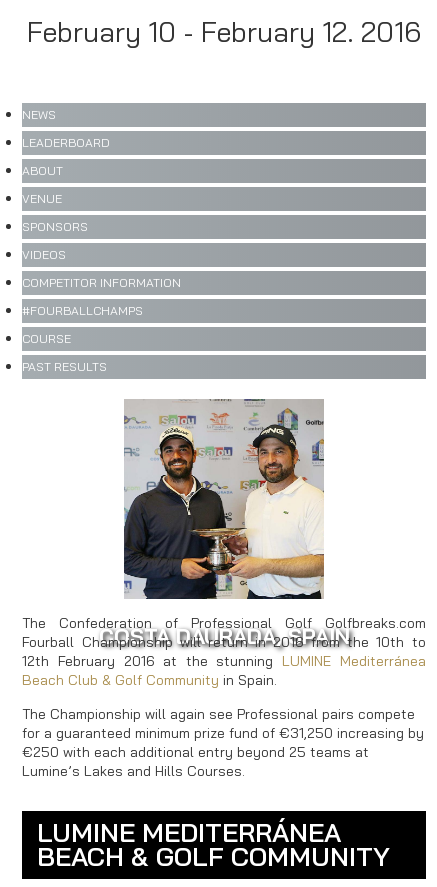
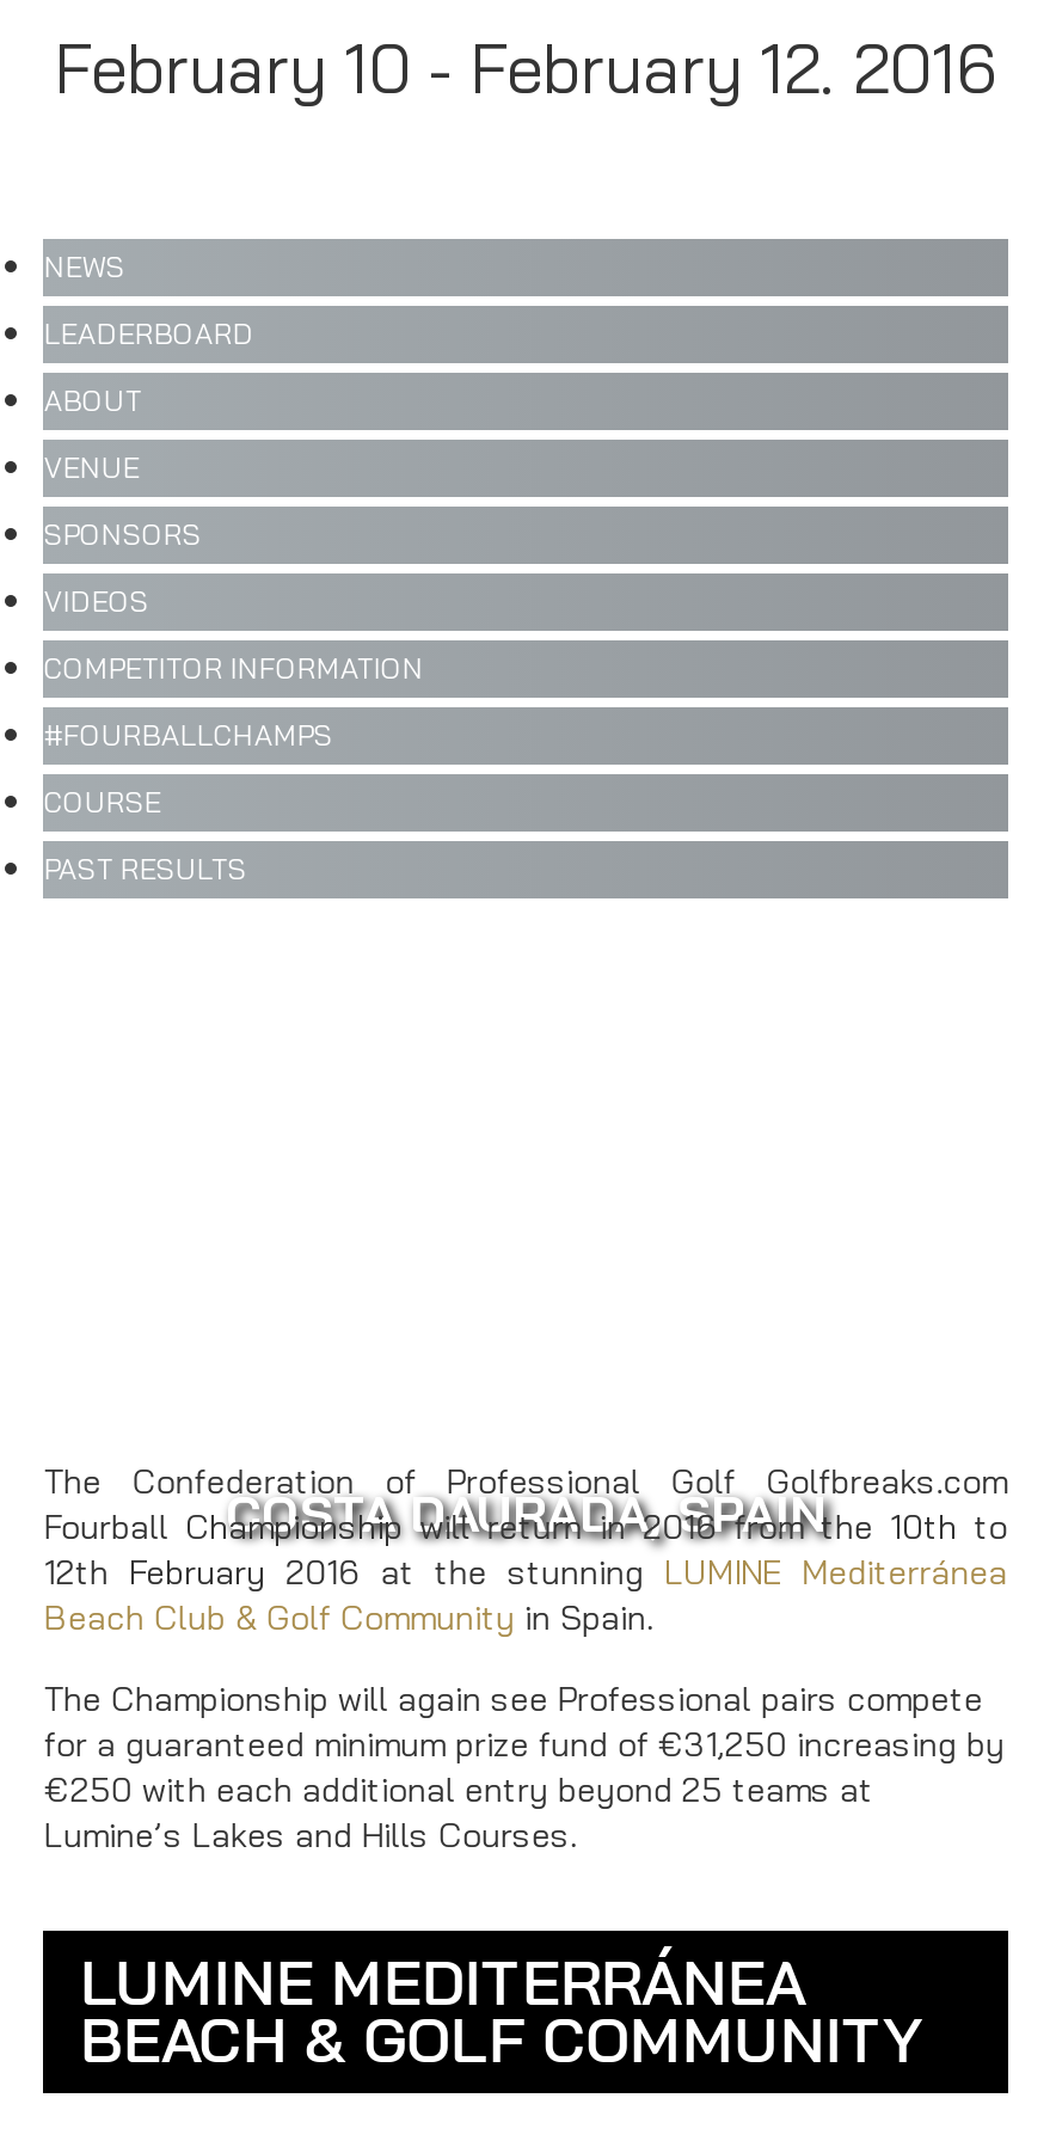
- [image]
